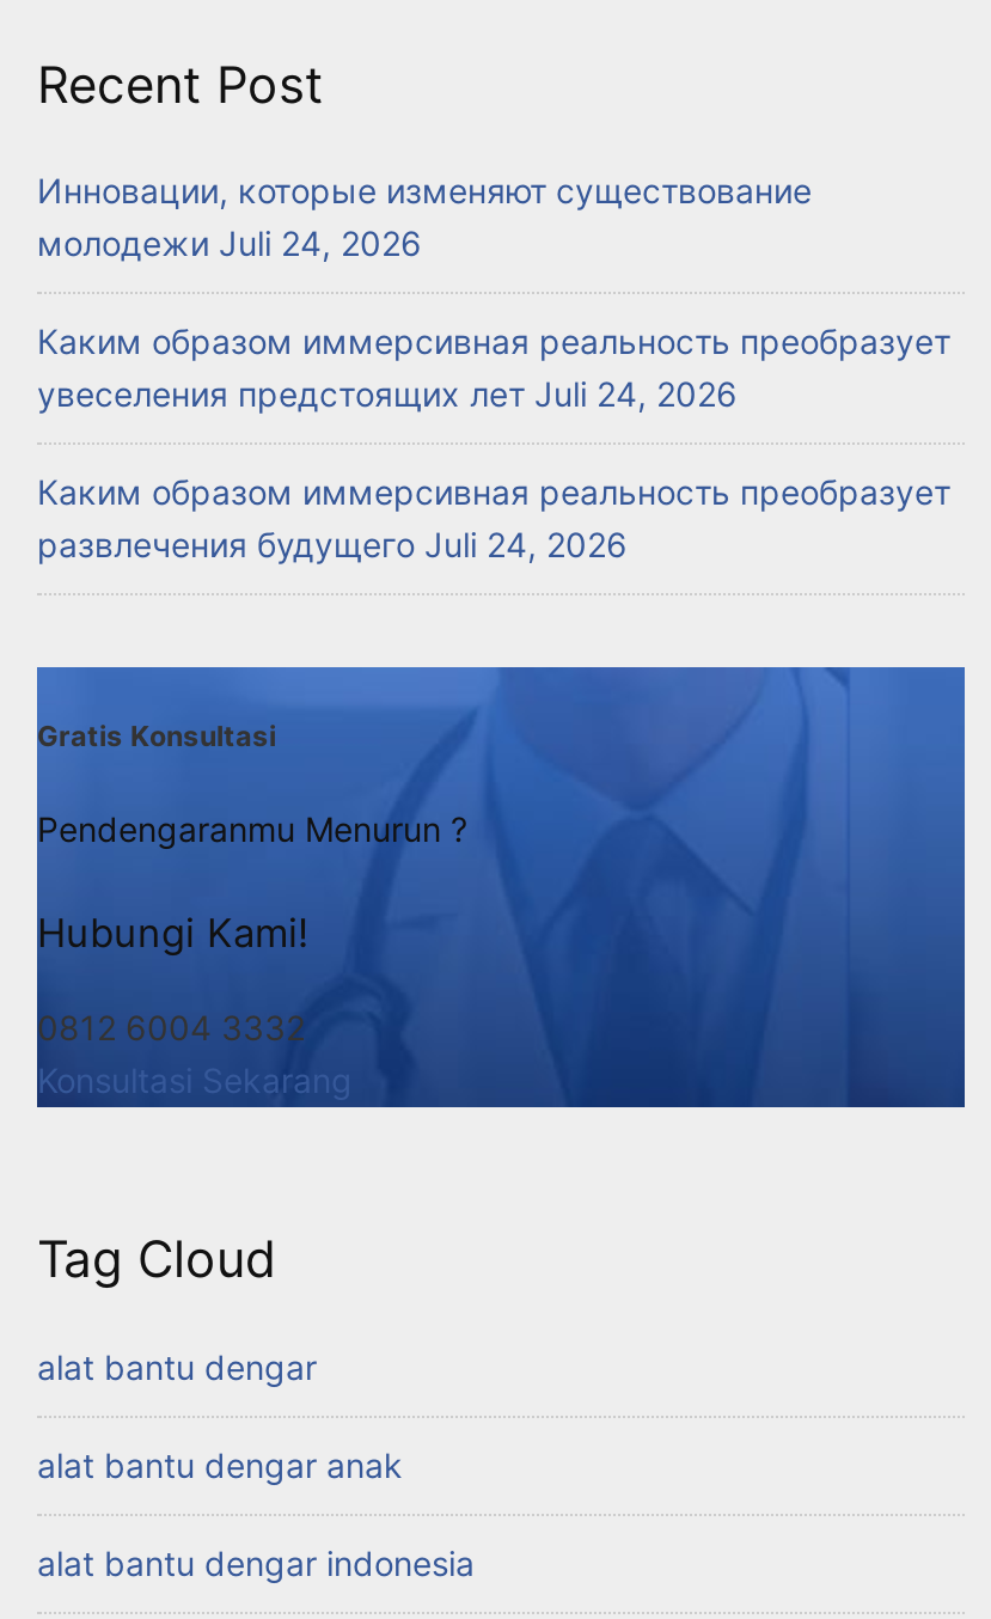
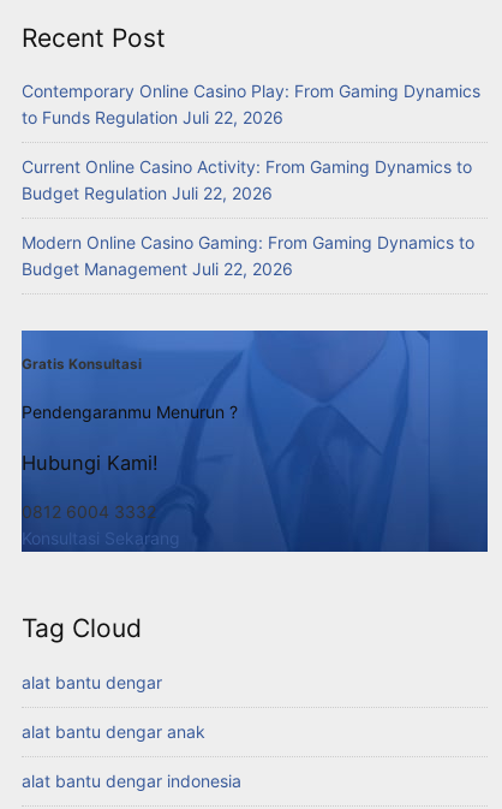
- Инновации, которые изменяют существование
- молодежи Juli 24, 2026
+ Contemporary Online Casino Play: From Gaming Dynamics
+ to Funds Regulation Juli 22, 2026

- Каким образом иммерсивная реальность преобразует
- увеселения предстоящих лет Juli 24, 2026
+ Current Online Casino Activity: From Gaming Dynamics to
+ Budget Regulation Juli 22, 2026

- Каким образом иммерсивная реальность преобразует
- развлечения будущего Juli 24, 2026
+ Modern Online Casino Gaming: From Gaming Dynamics to
+ Budget Management Juli 22, 2026
